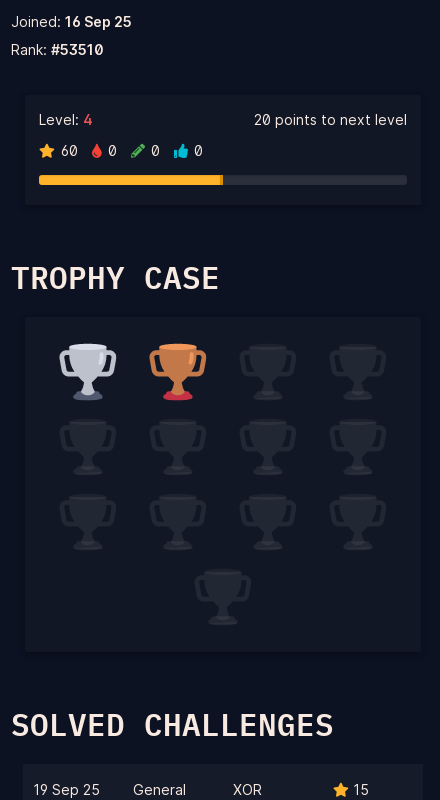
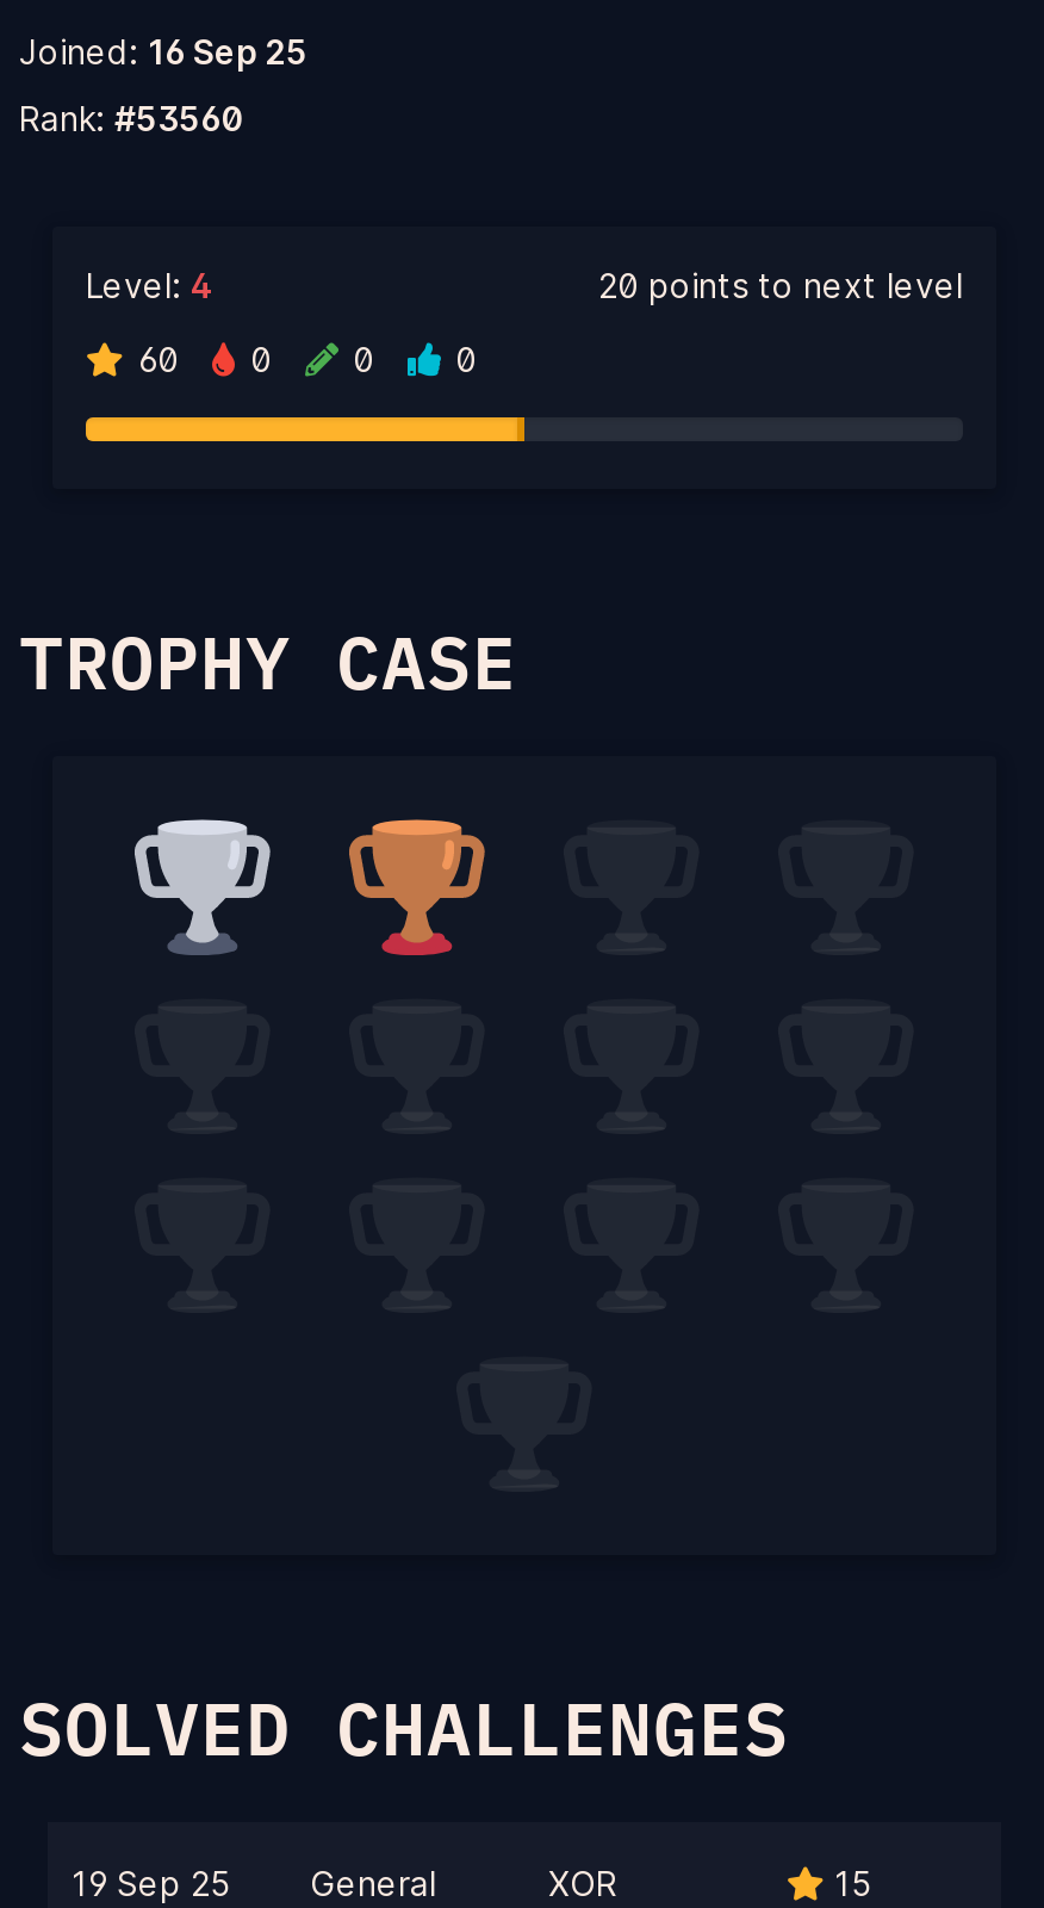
- Rank: #53510
+ Rank: #53560
